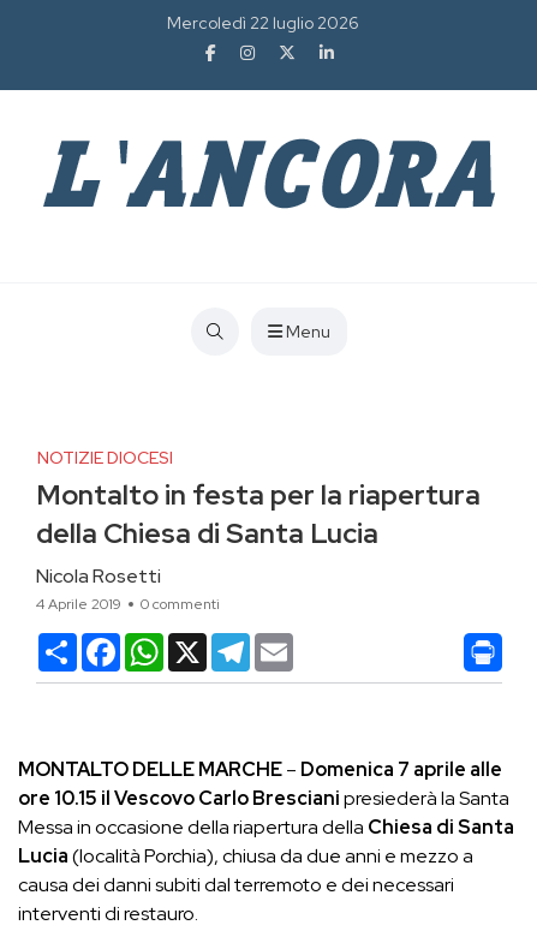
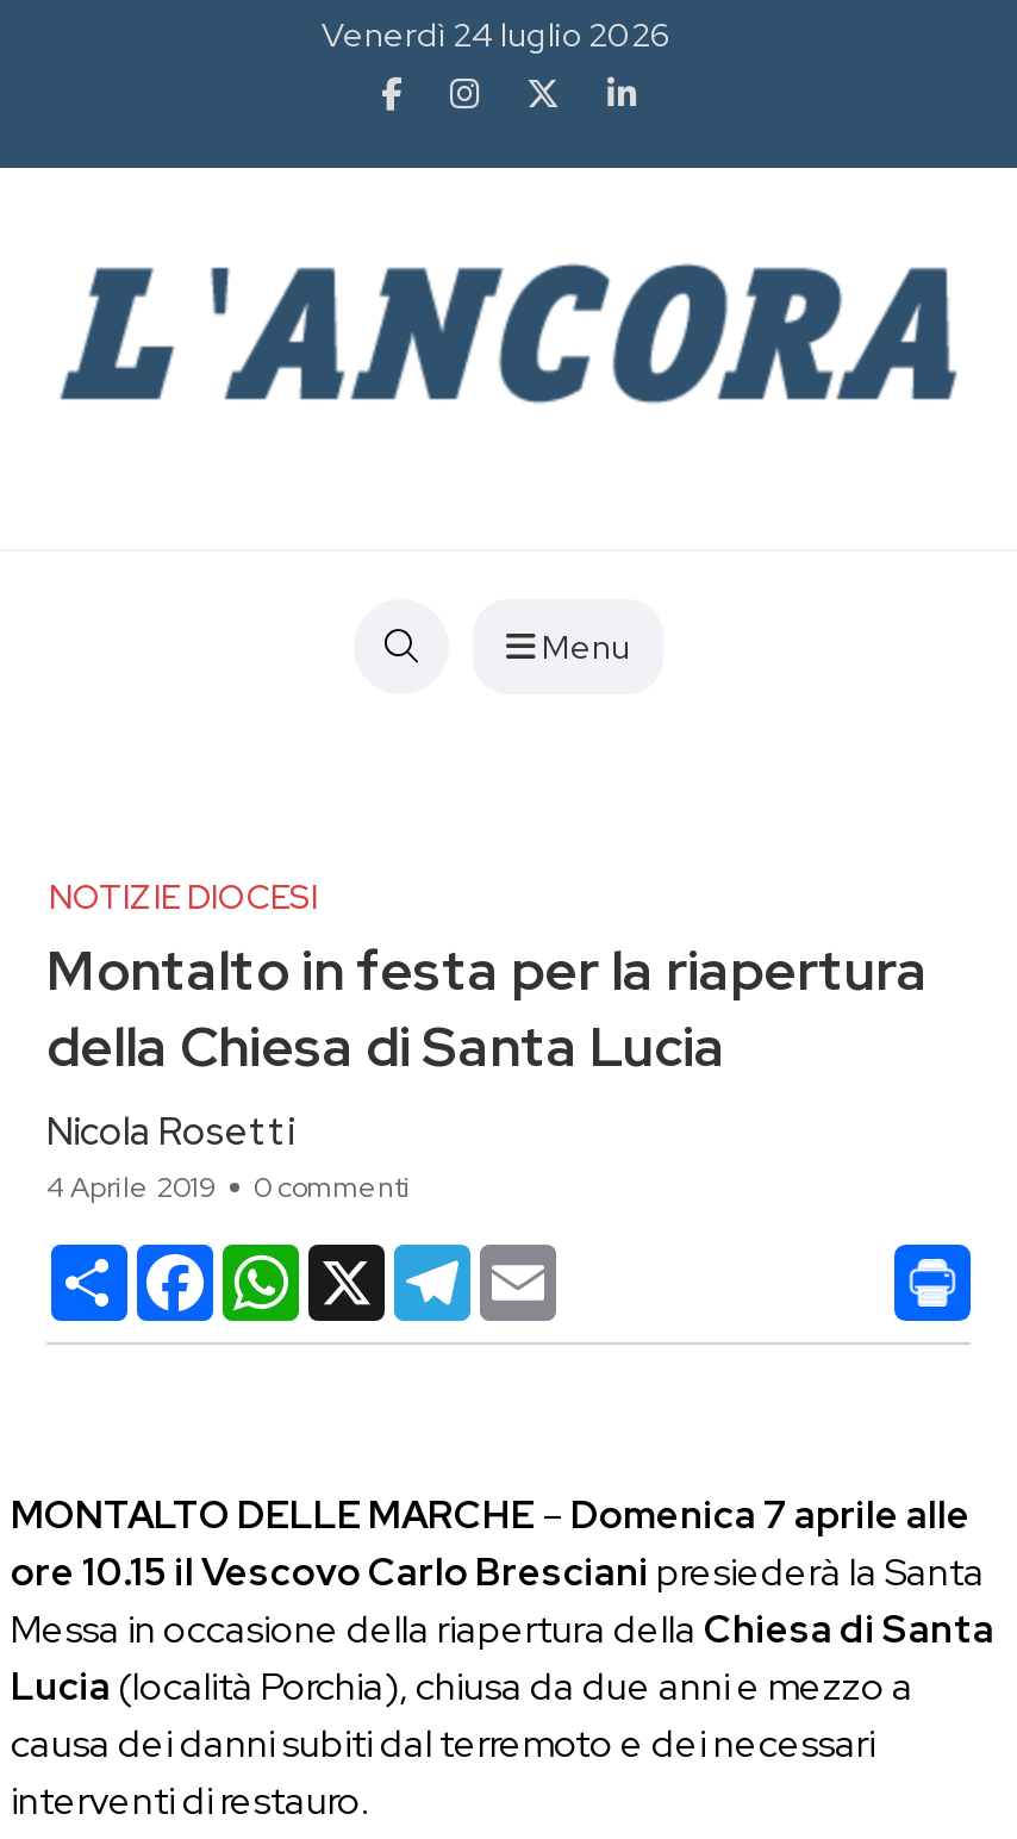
- Mercoledì 22 luglio 2026
+ Venerdì 24 luglio 2026
